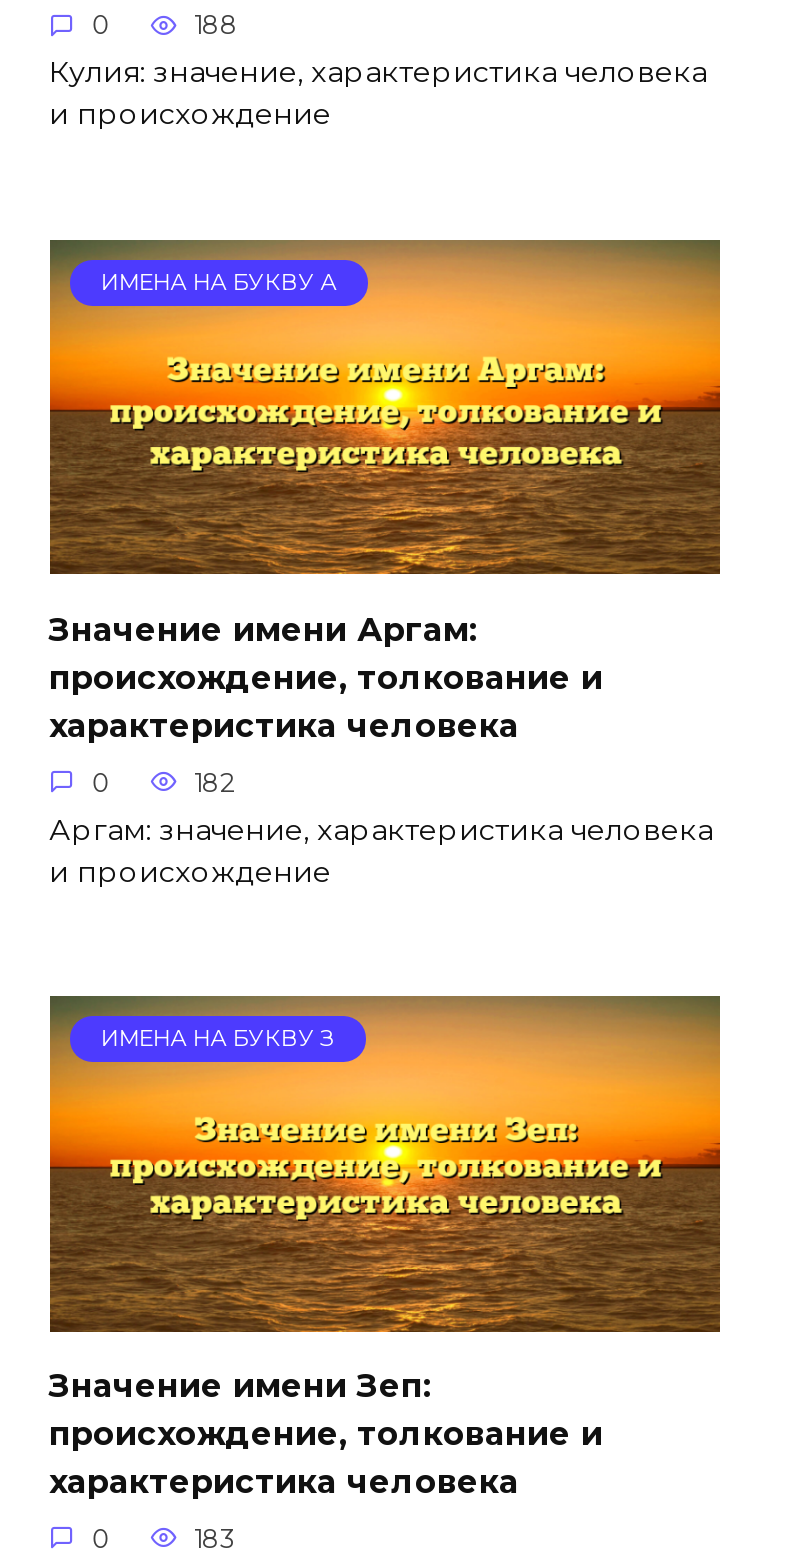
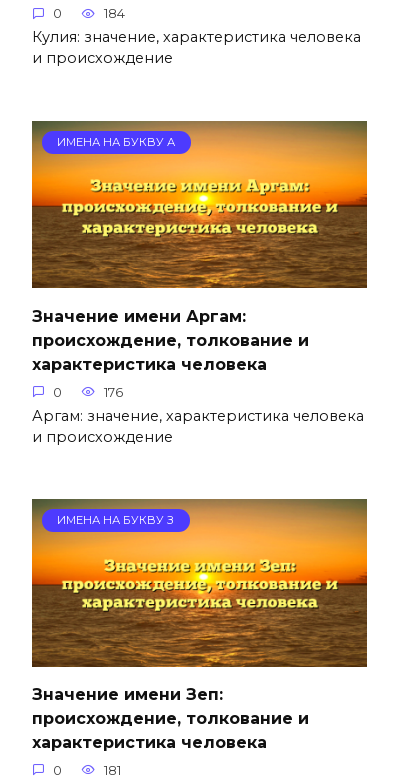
- 188
+ 184

- 182
+ 176

- 183
+ 181
